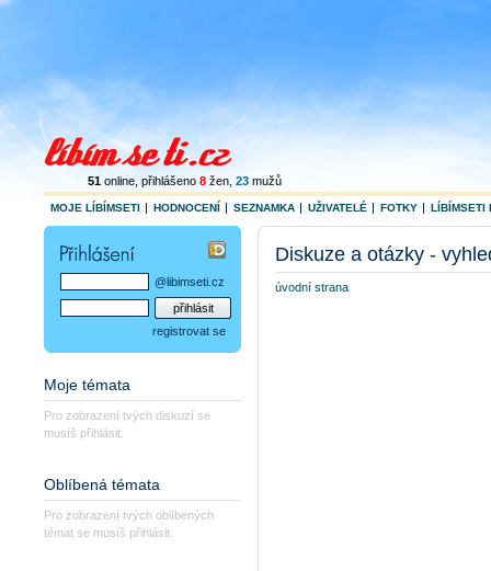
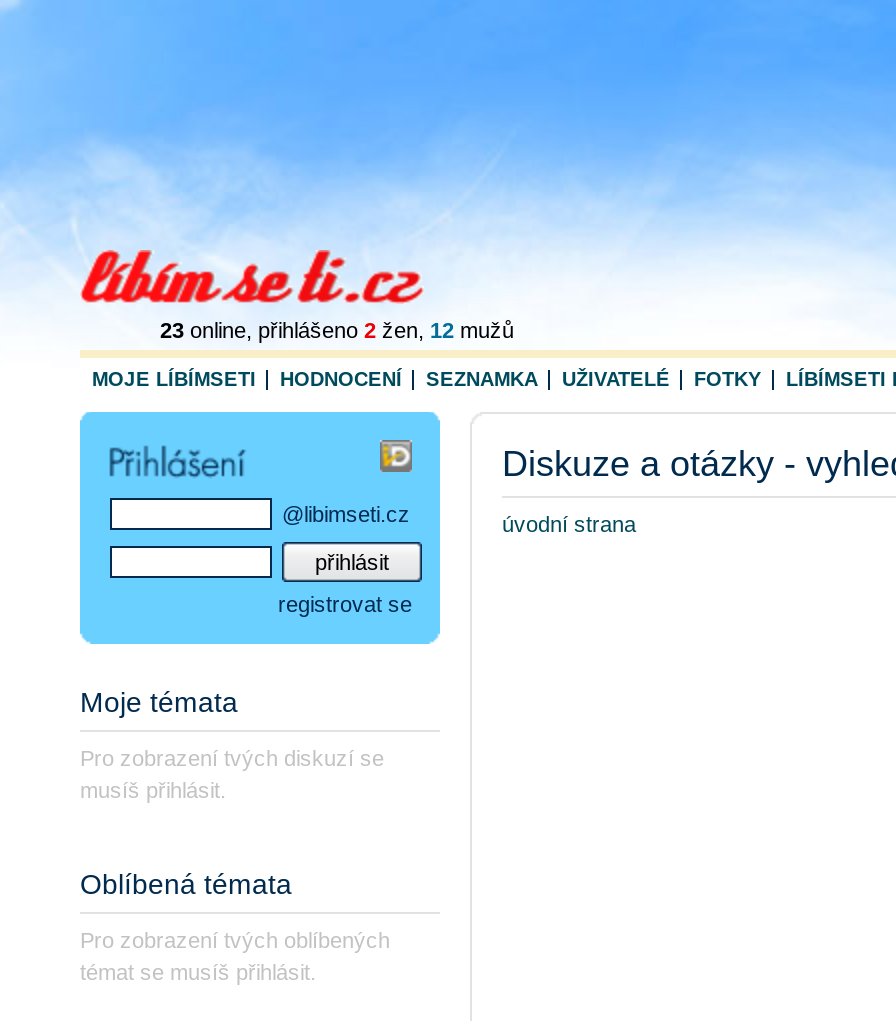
- 51 online, přihlášeno 8 žen, 23 mužů
+ 23 online, přihlášeno 2 žen, 12 mužů
